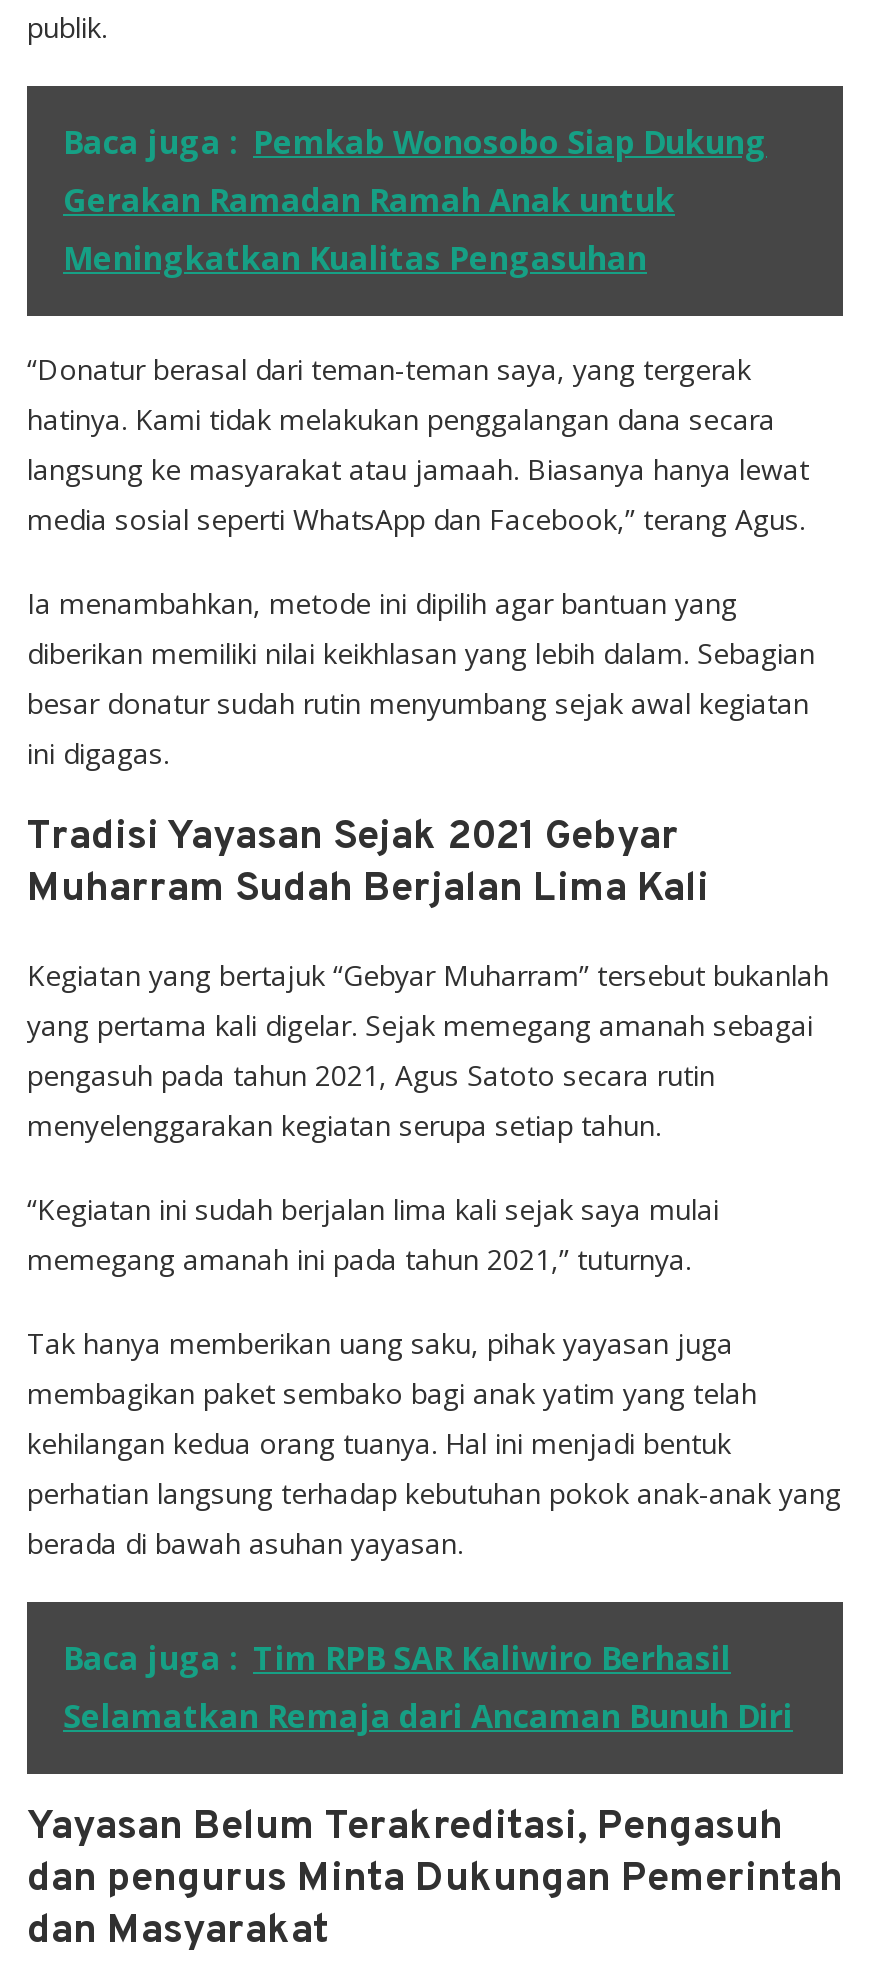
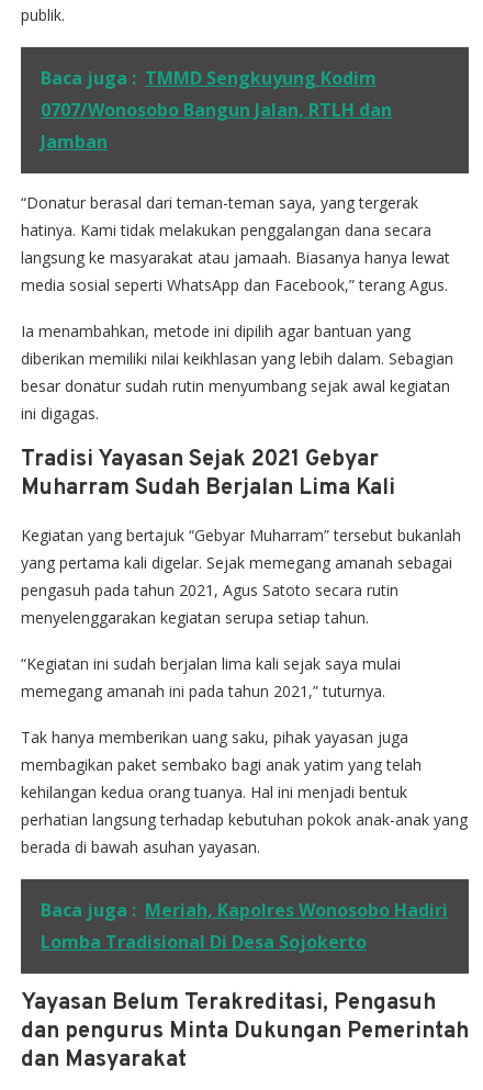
- Baca juga : Pemkab Wonosobo Siap Dukung
- Gerakan Ramadan Ramah Anak untuk
- Meningkatkan Kualitas Pengasuhan
+ Baca juga : TMMD Sengkuyung Kodim
+ 0707/Wonosobo Bangun Jalan, RTLH dan
+ Jamban

- Baca juga : Tim RPB SAR Kaliwiro Berhasil
- Selamatkan Remaja dari Ancaman Bunuh Diri
+ Baca juga : Meriah, Kapolres Wonosobo Hadiri
+ Lomba Tradisional Di Desa Sojokerto
